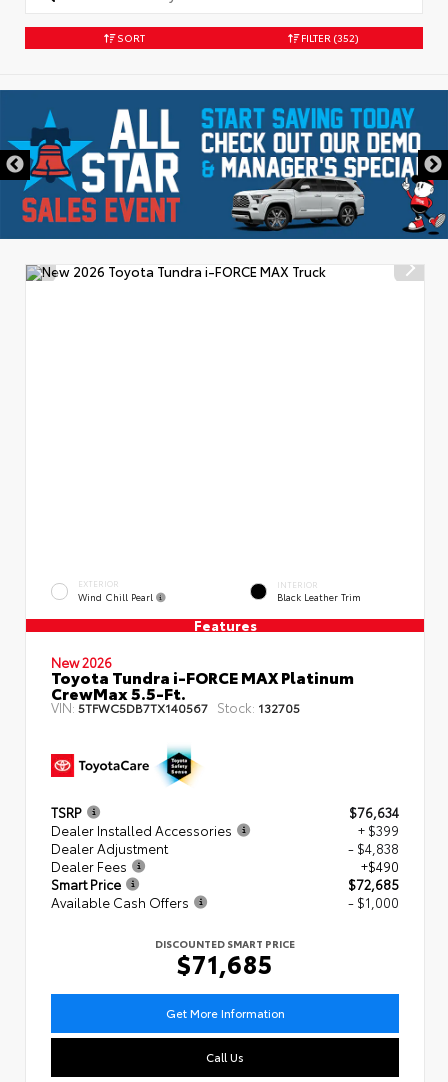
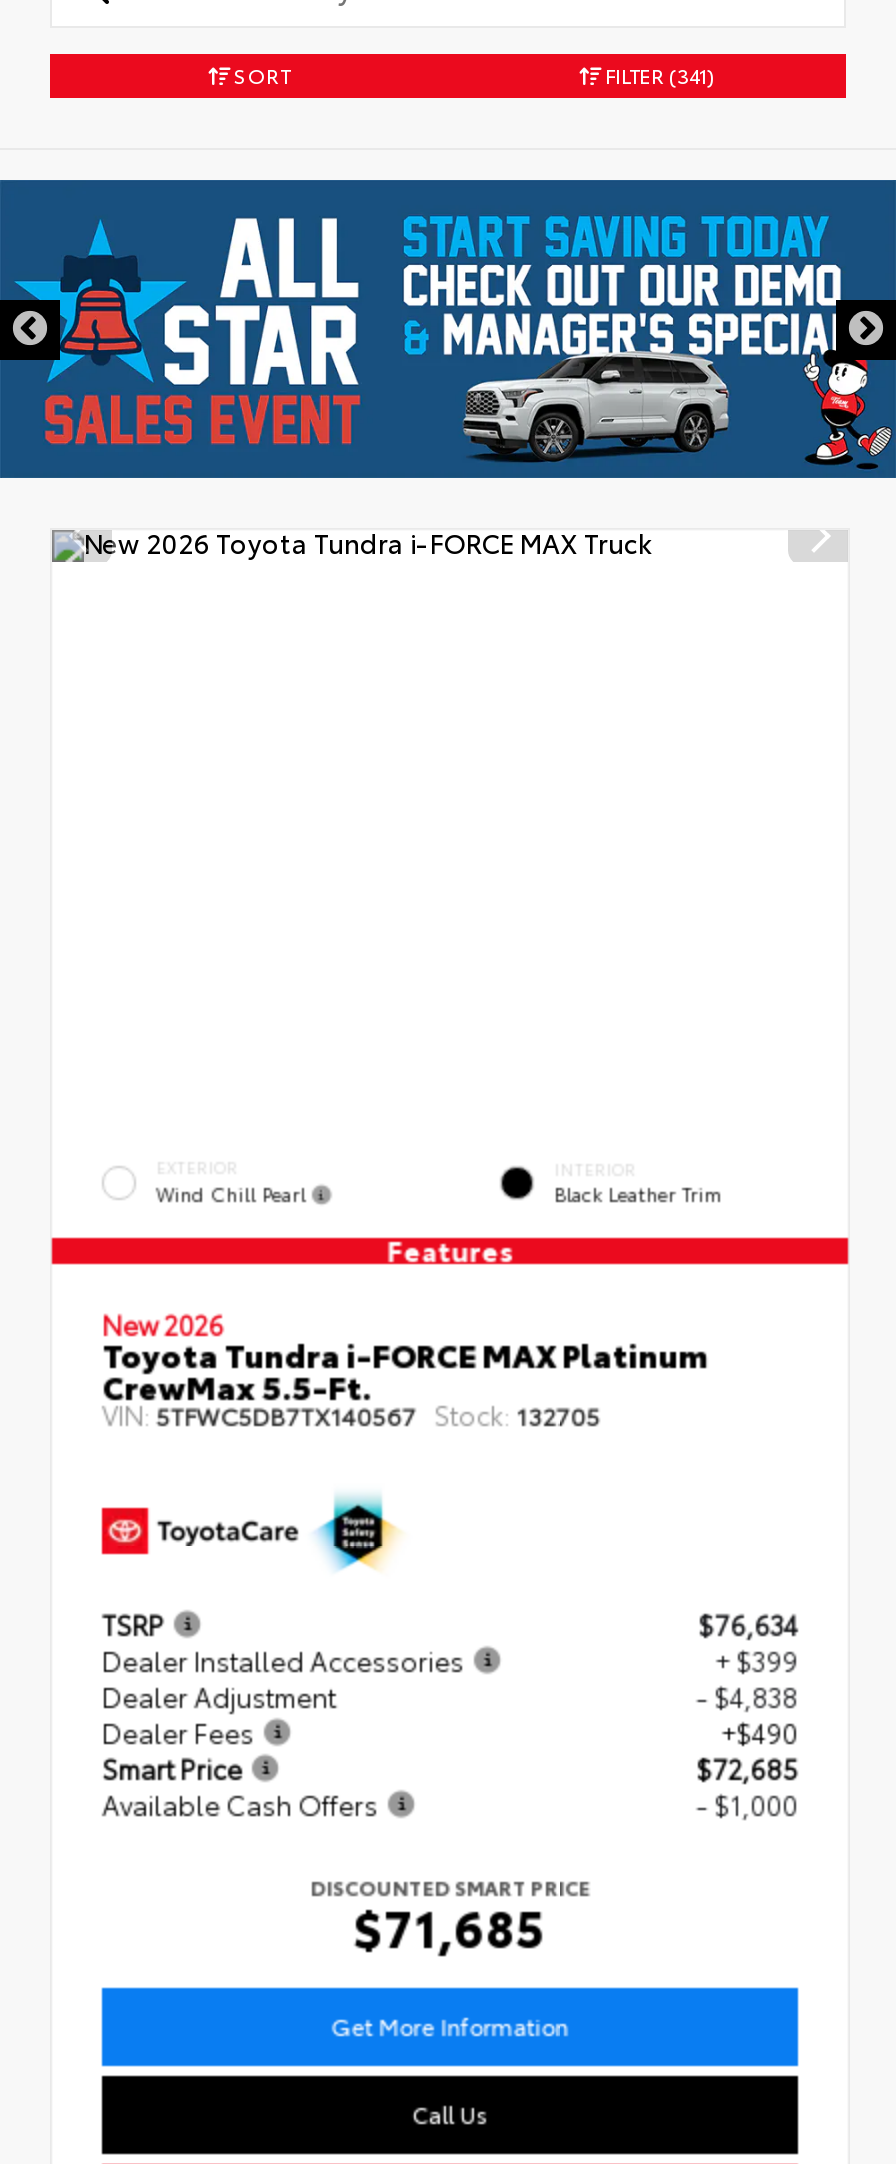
- FILTER (352)
+ FILTER (341)
